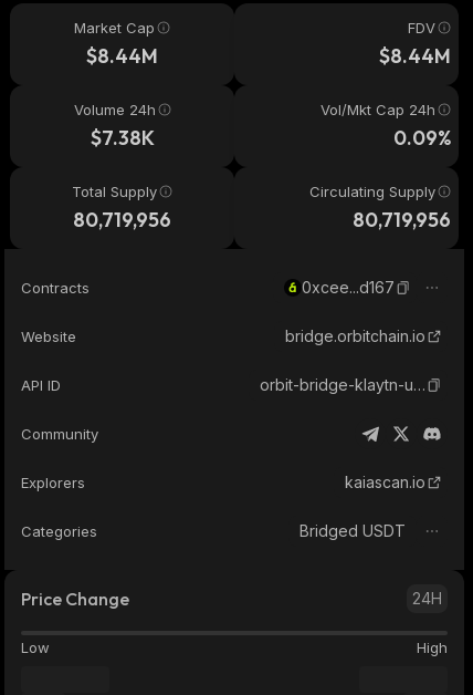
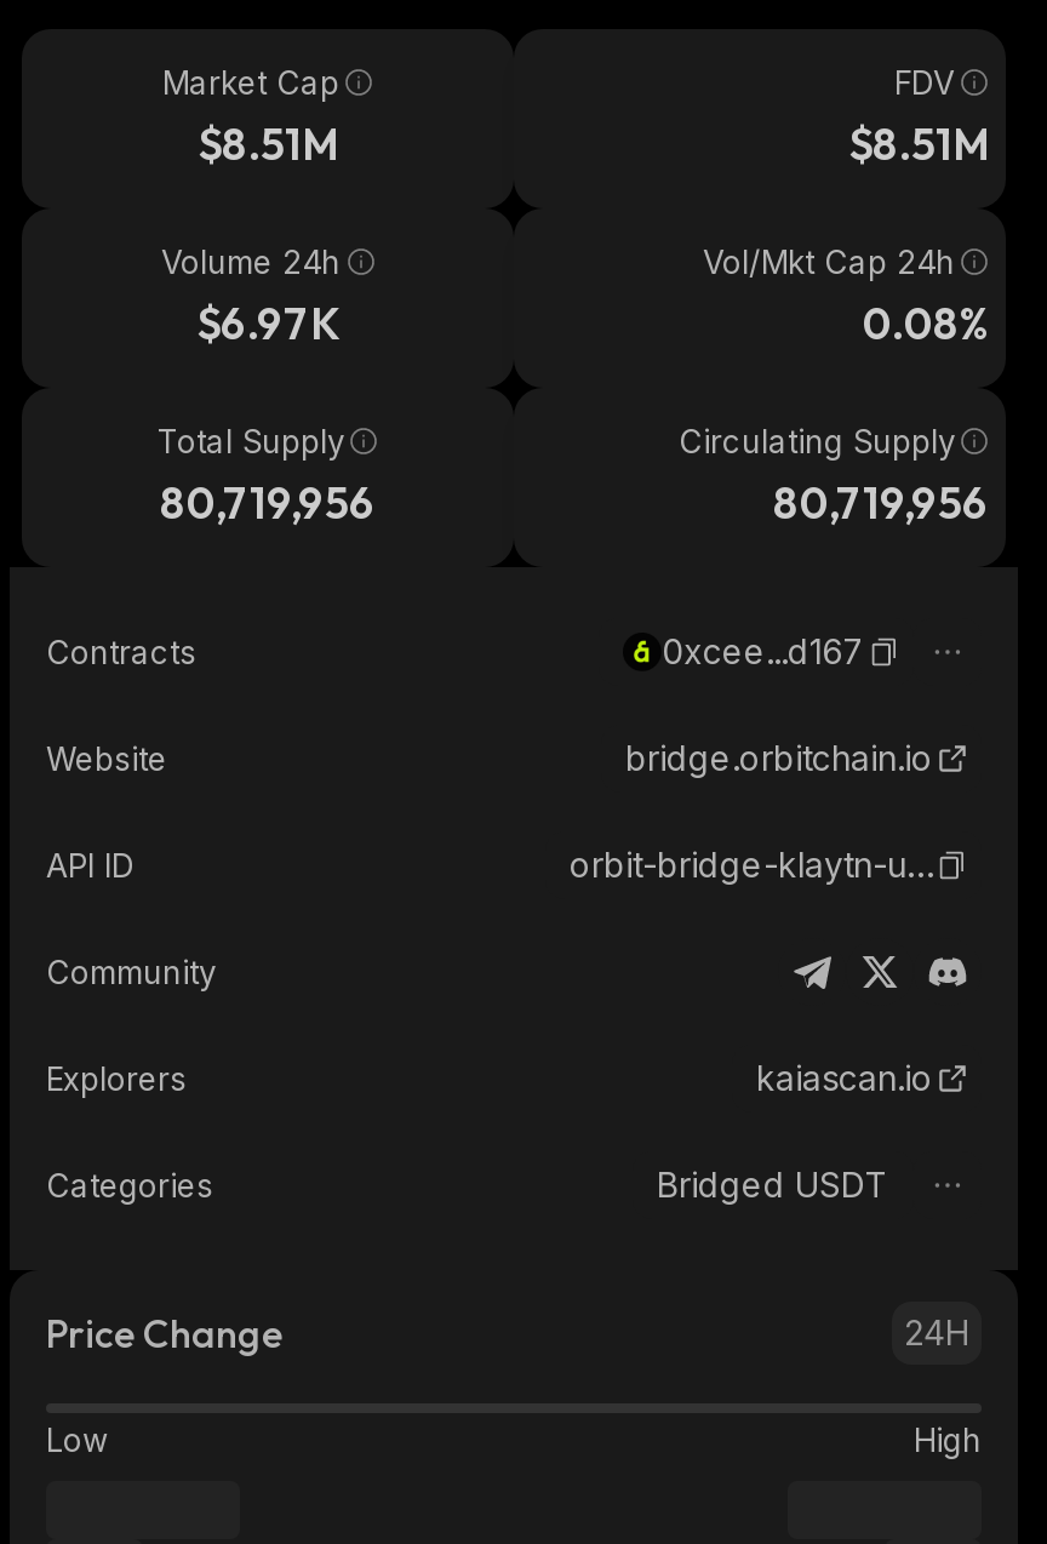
- $8.44M
+ $8.51M

- $8.44M
+ $8.51M

- $7.38K
+ $6.97K

- 0.09%
+ 0.08%
